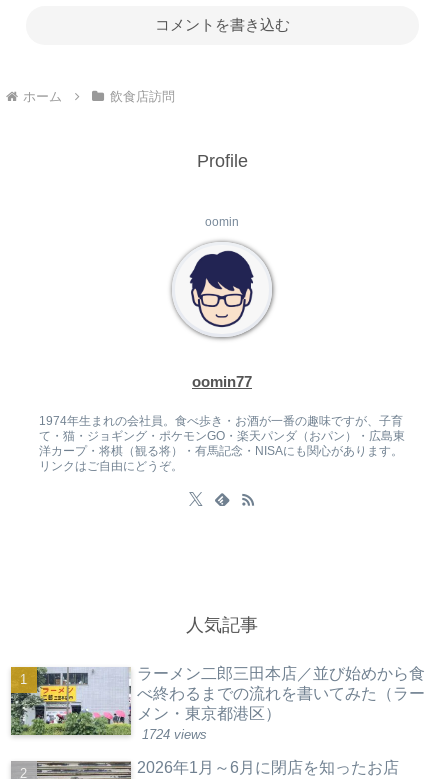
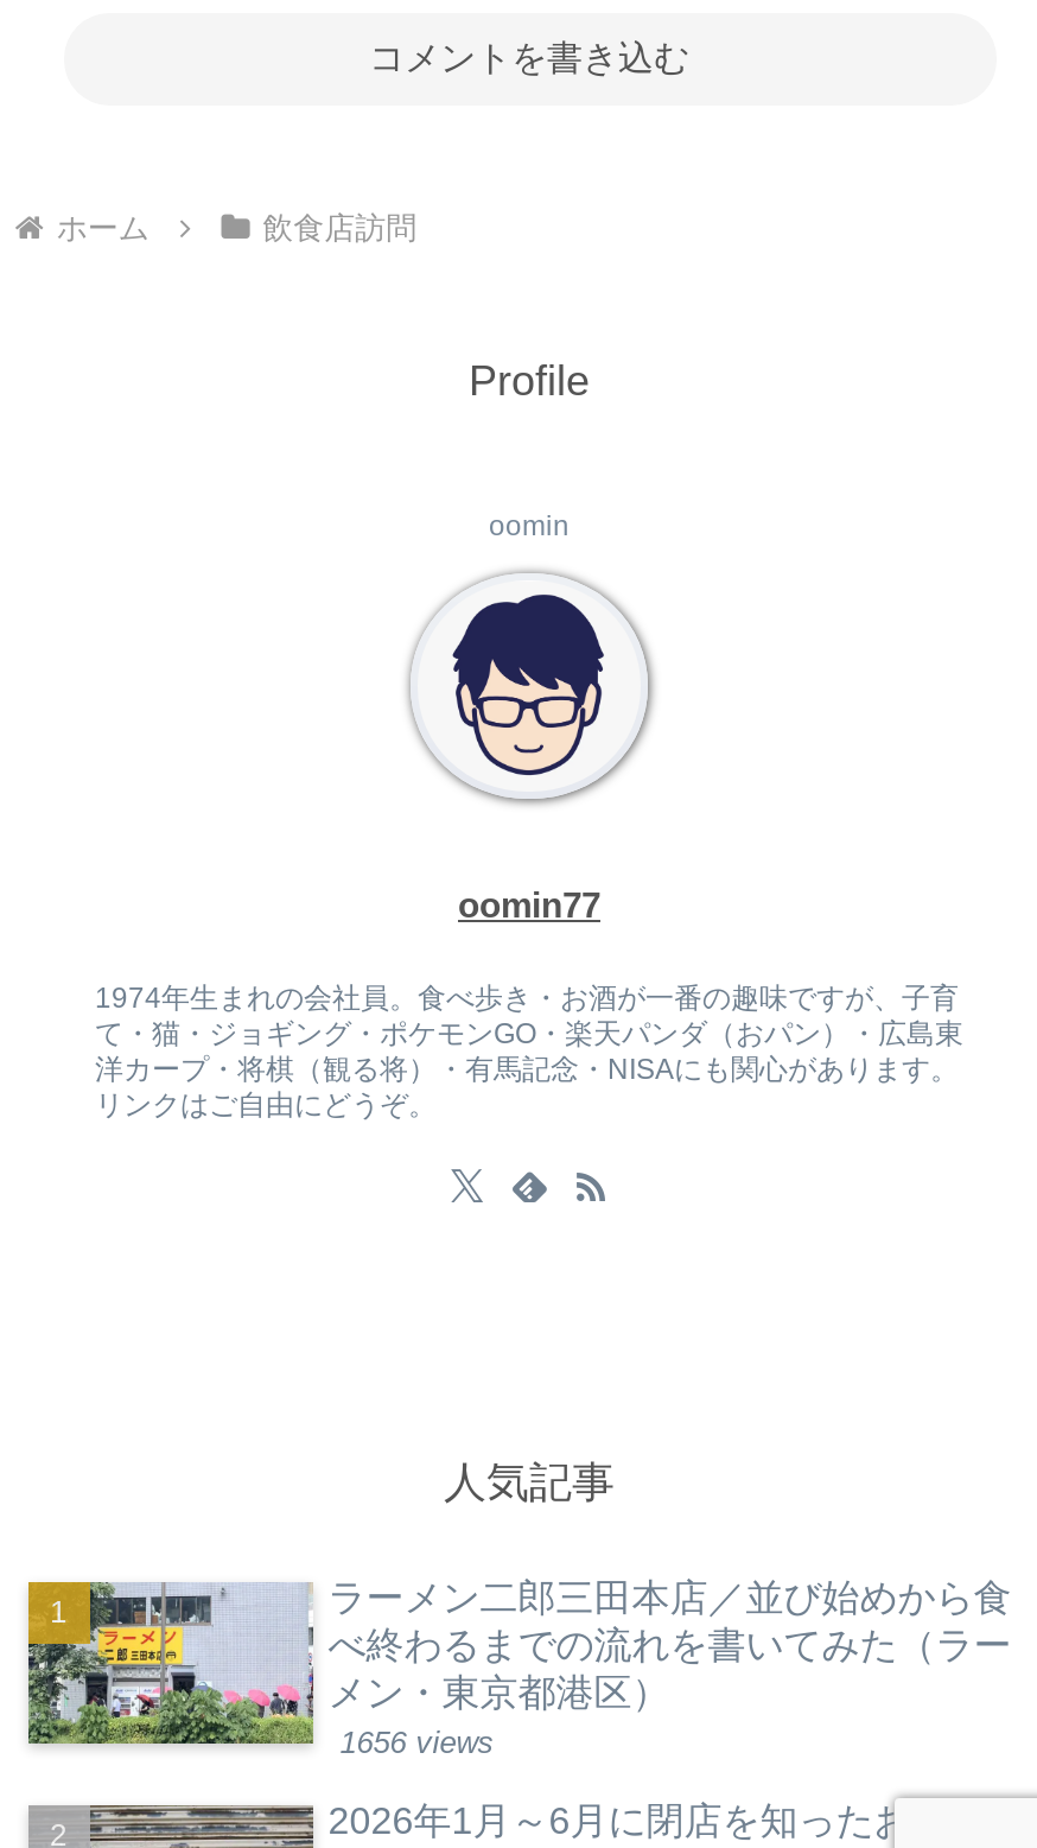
- 1724 views
+ 1656 views
